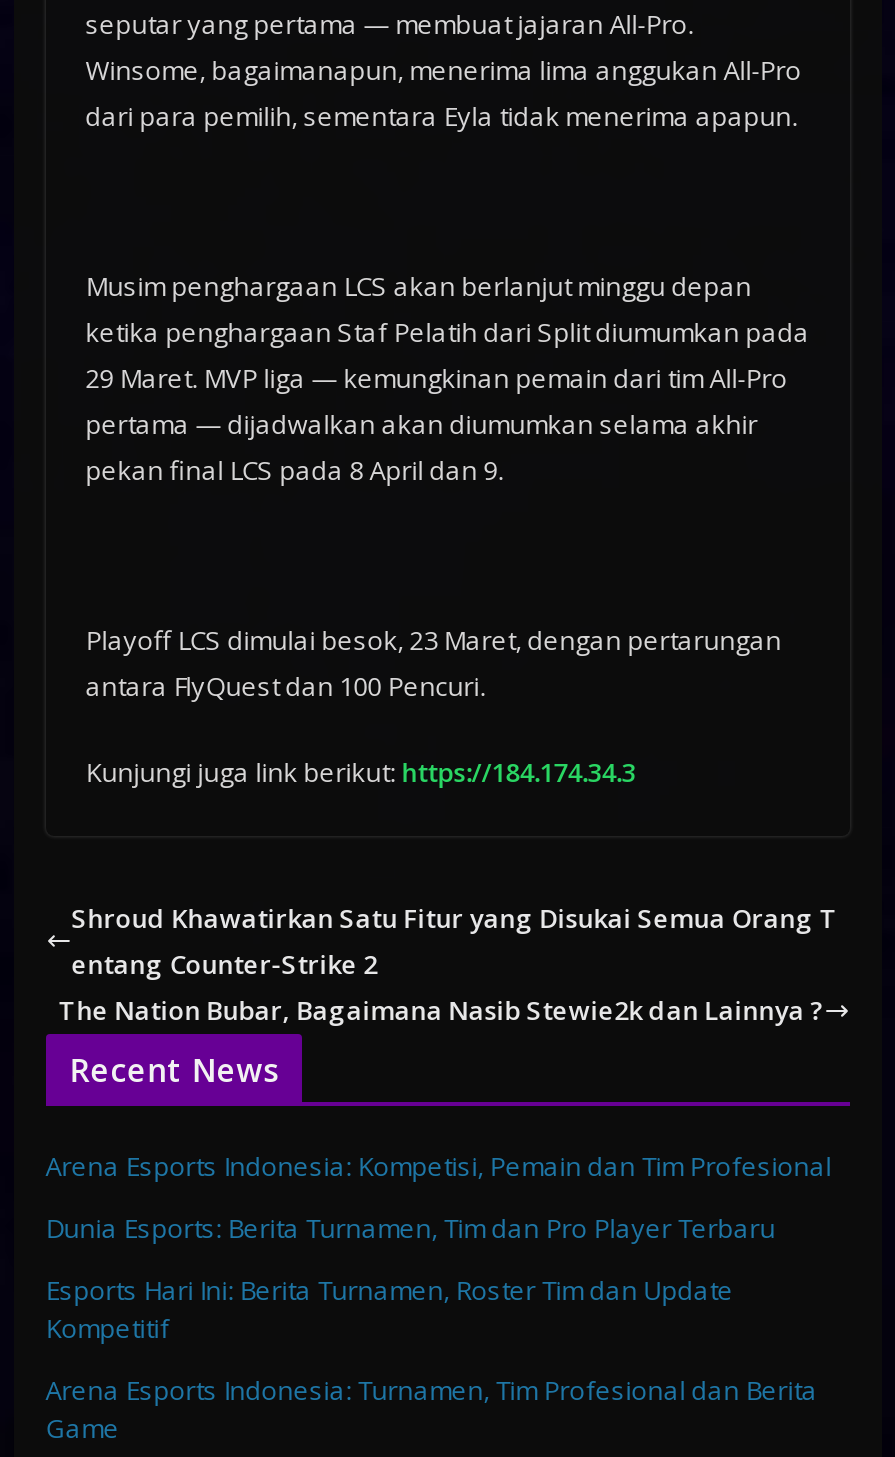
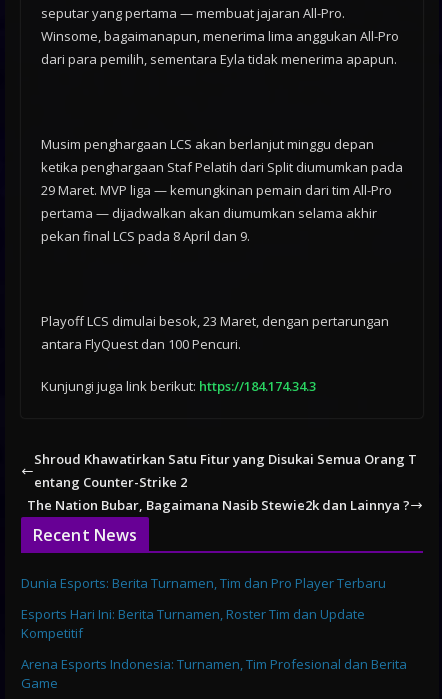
- Arena Esports Indonesia: Kompetisi, Pemain dan Tim Profesional
